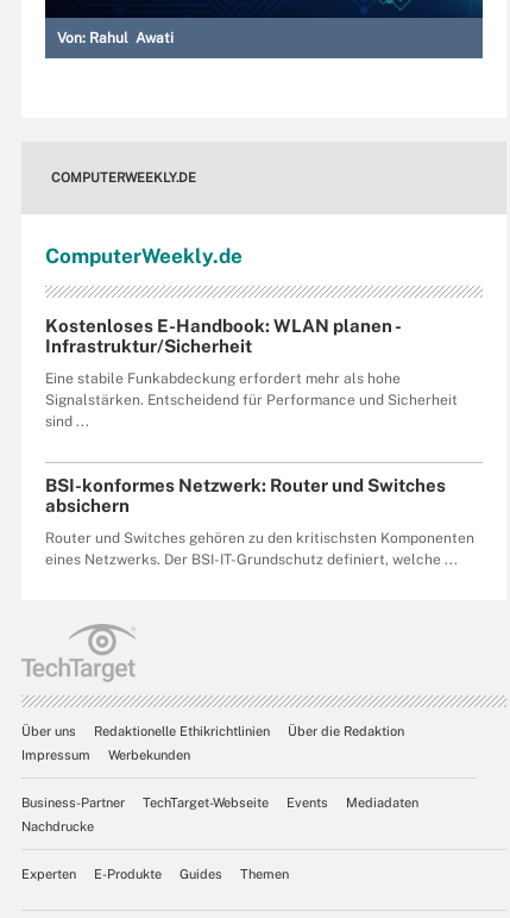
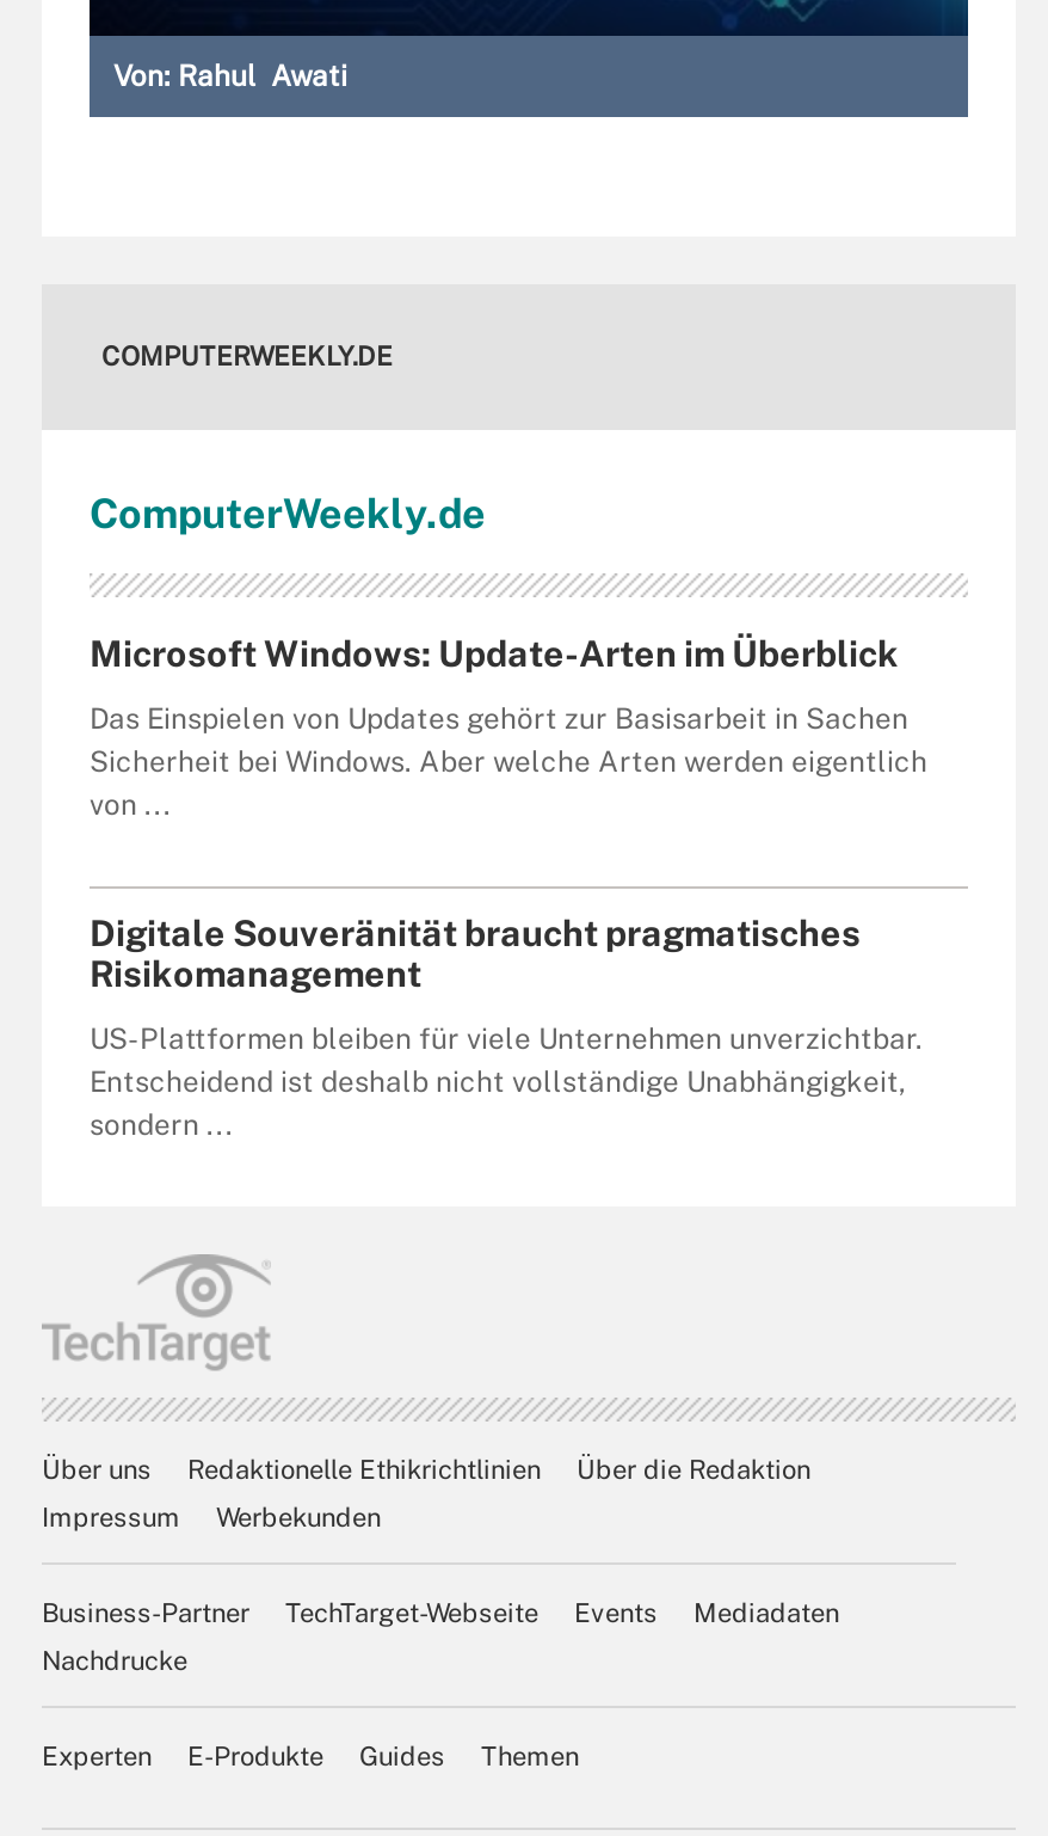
- Kostenloses E-Handbook: WLAN planen -
- Infrastruktur/Sicherheit
+ Microsoft Windows: Update-Arten im Überblick

- Eine stabile Funkabdeckung erfordert mehr als hohe
- Signalstärken. Entscheidend für Performance und Sicherheit
- sind ...
+ Das Einspielen von Updates gehört zur Basisarbeit in Sachen
+ Sicherheit bei Windows. Aber welche Arten werden eigentlich
+ von ...

- BSI-konformes Netzwerk: Router und Switches
- absichern
+ Digitale Souveränität braucht pragmatisches
+ Risikomanagement

- Router und Switches gehören zu den kritischsten Komponenten
- eines Netzwerks. Der BSI-IT-Grundschutz definiert, welche ...
+ US-Plattformen bleiben für viele Unternehmen unverzichtbar.
+ Entscheidend ist deshalb nicht vollständige Unabhängigkeit,
+ sondern ...
